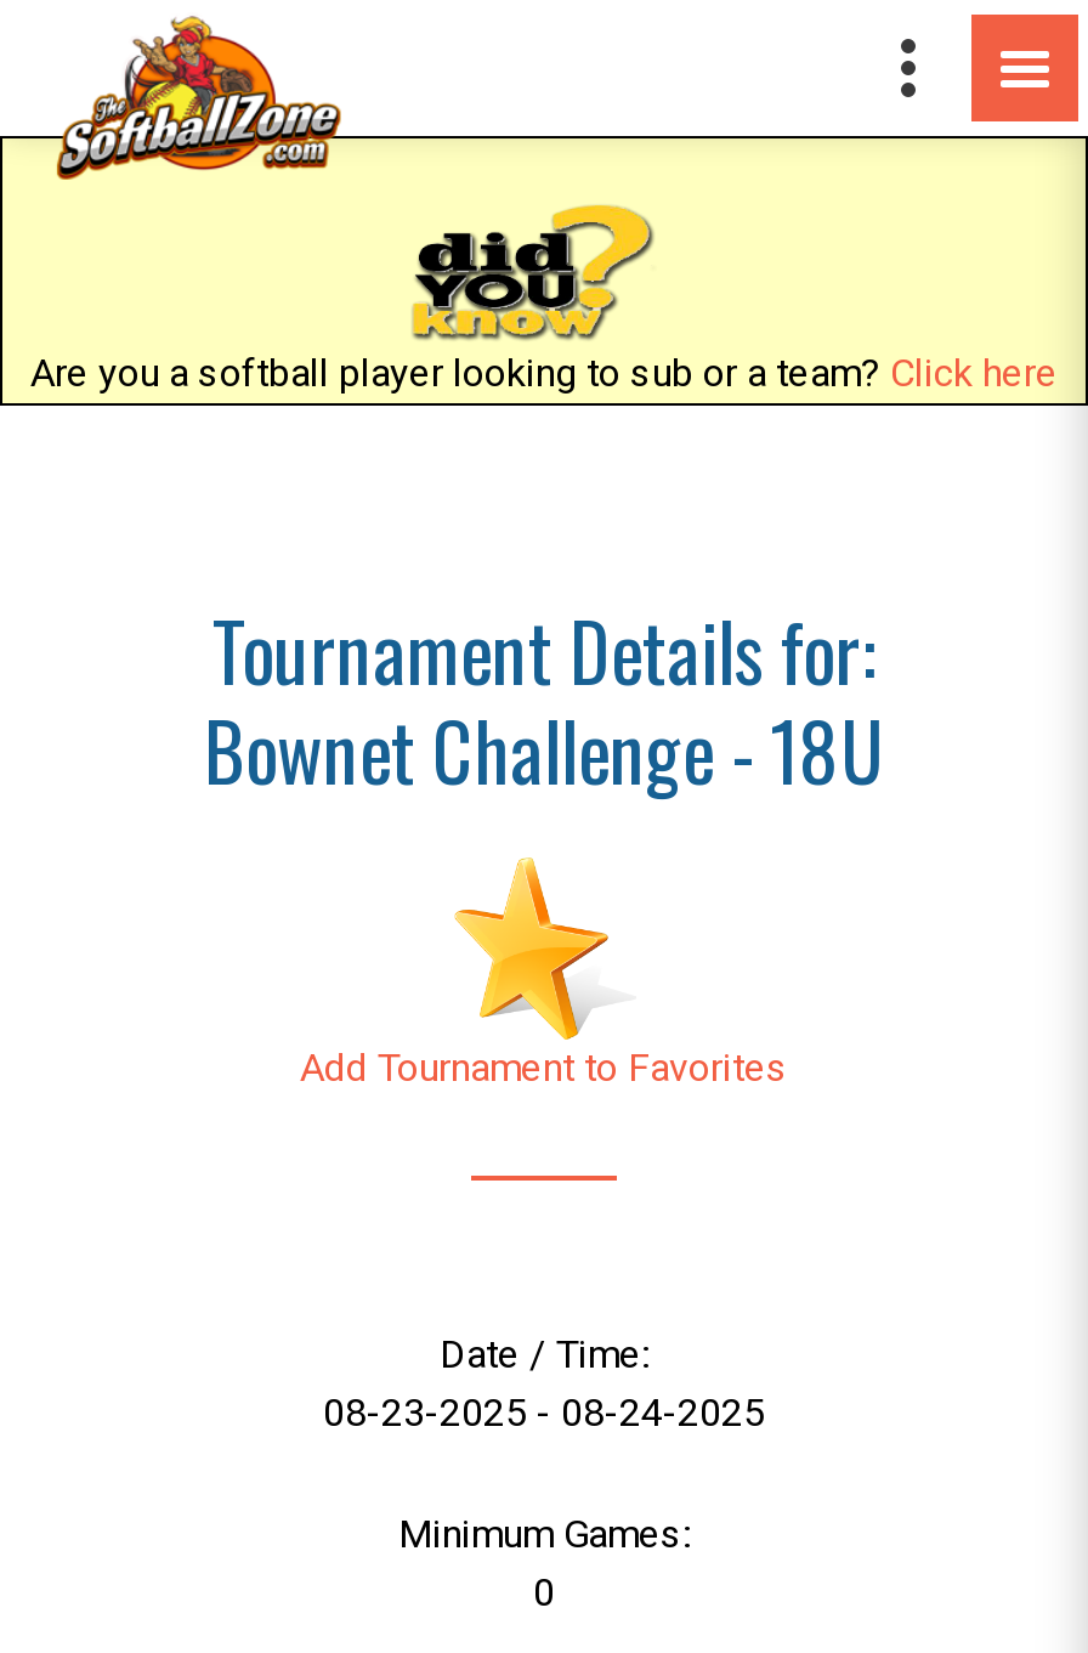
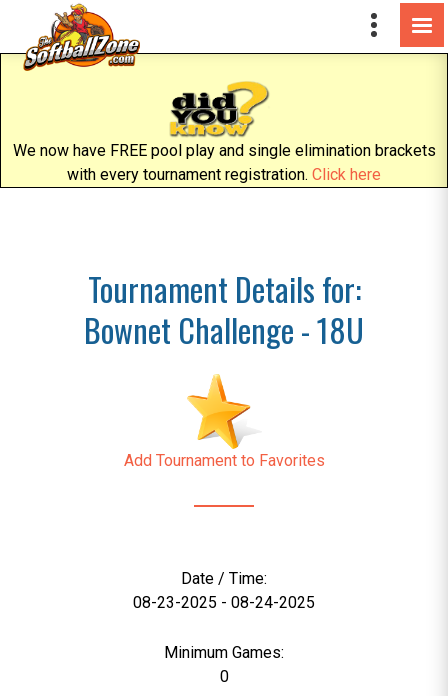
- Are you a softball player looking to sub or a team? Click here
+ We now have FREE pool play and single elimination brackets
+ with every tournament registration. Click here
